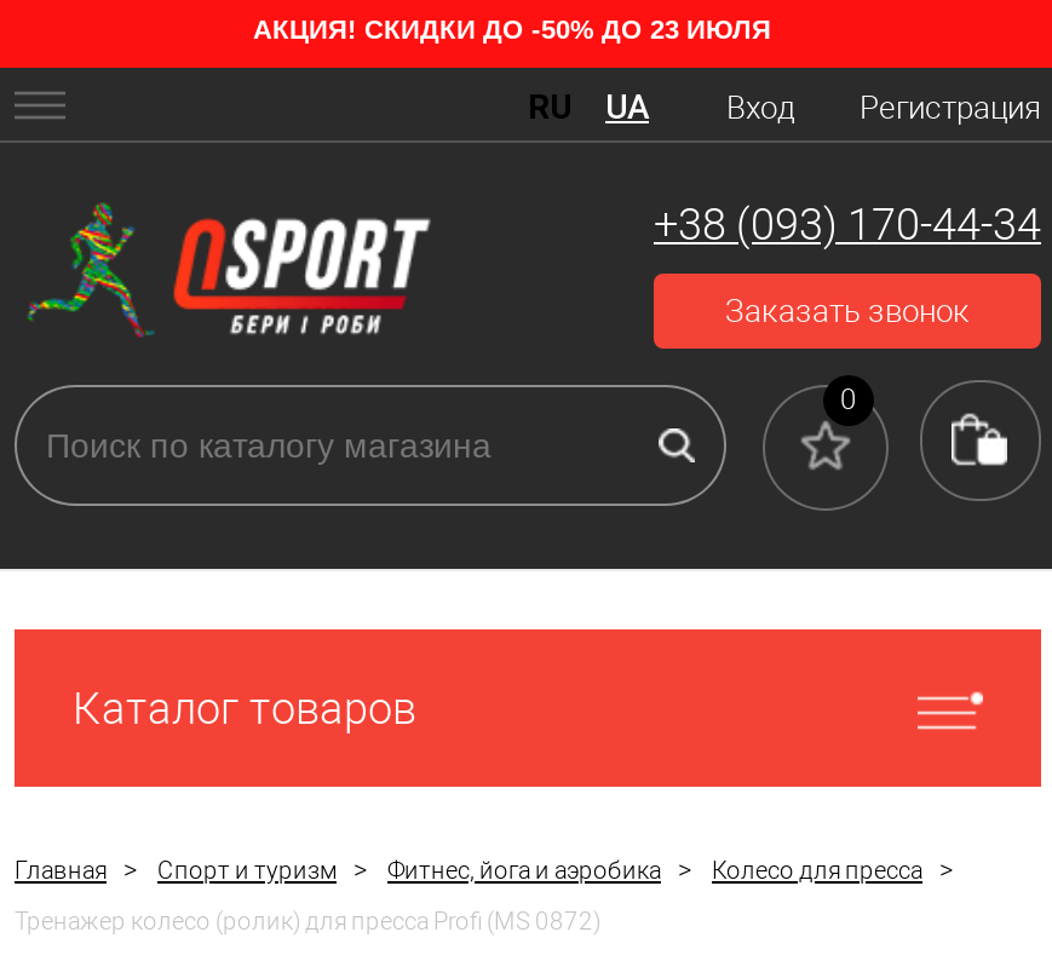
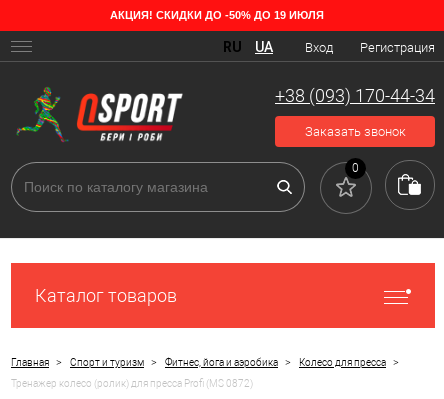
- АКЦИЯ! СКИДКИ ДО -50% ДО 23 ИЮЛЯ
+ АКЦИЯ! СКИДКИ ДО -50% ДО 19 ИЮЛЯ
